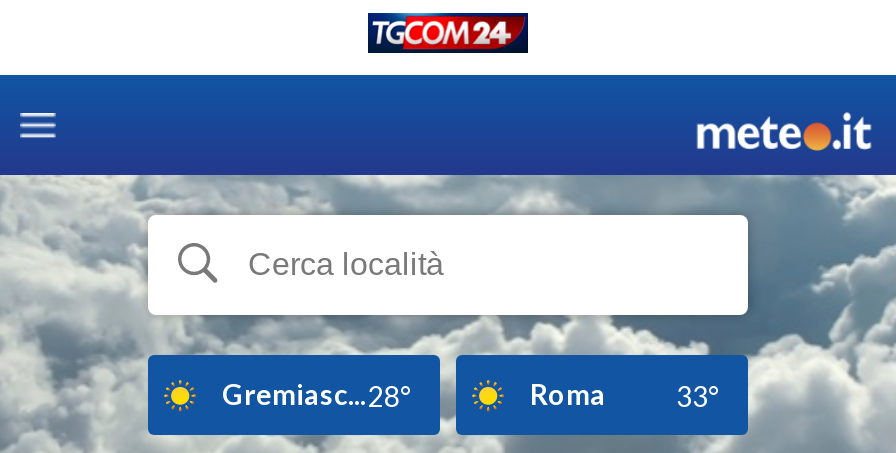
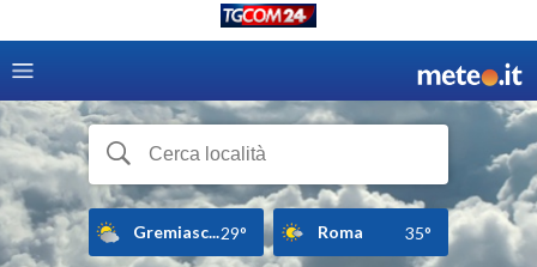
- Gremiasc...28°
+ Gremiasc...29°

- 33°
+ 35°
